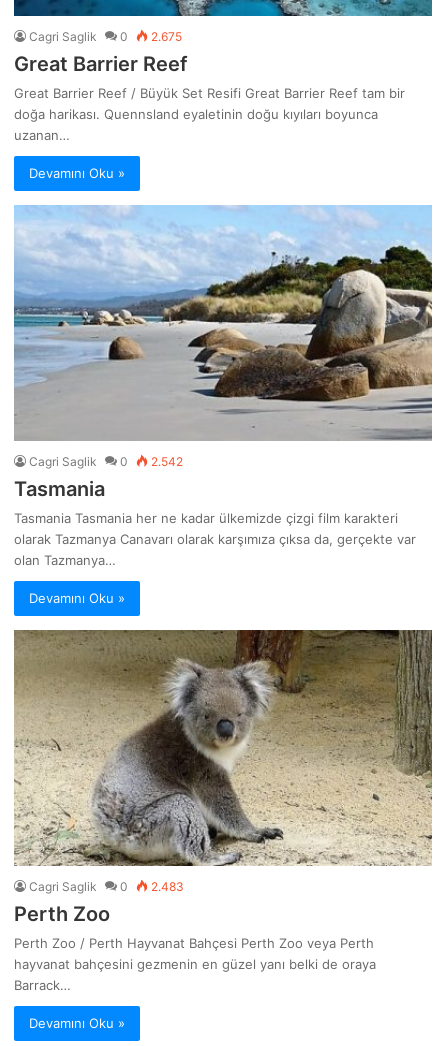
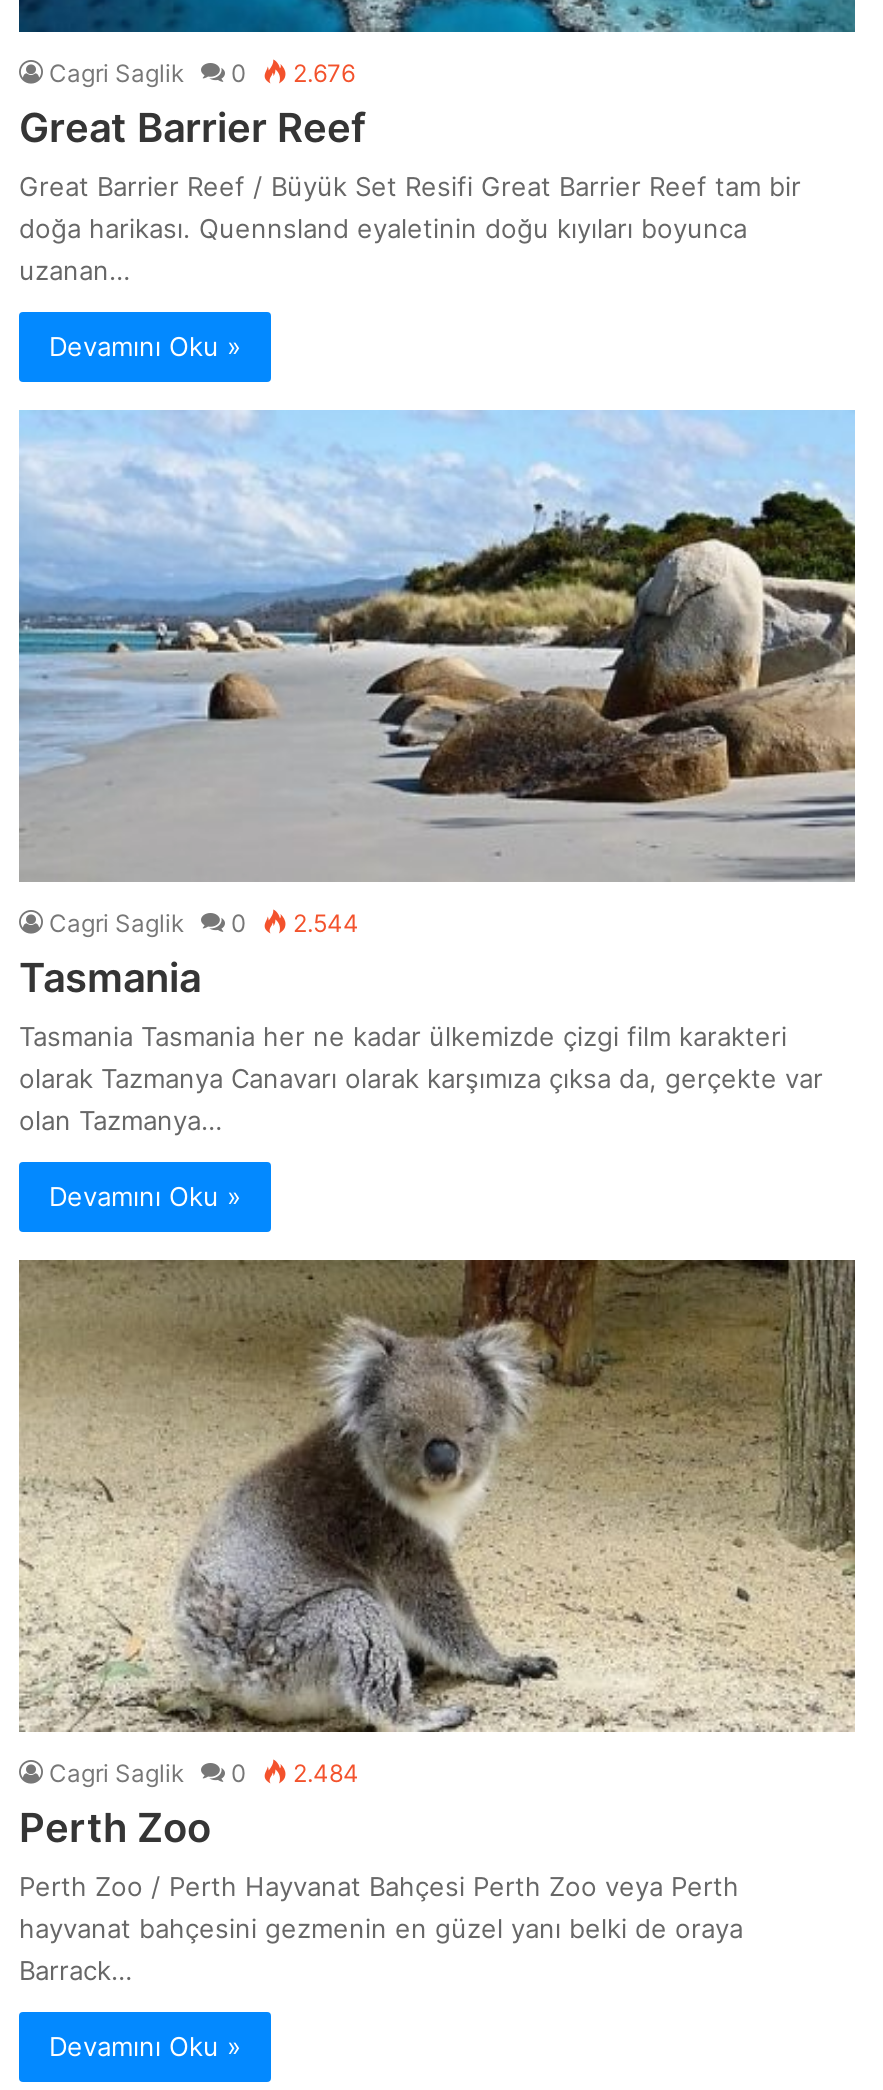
- Cagri Saglik 0 2.675
+ Cagri Saglik 0 2.676

- Cagri Saglik 0 2.542
+ Cagri Saglik 0 2.544

- Cagri Saglik 0 2.483
+ Cagri Saglik 0 2.484
